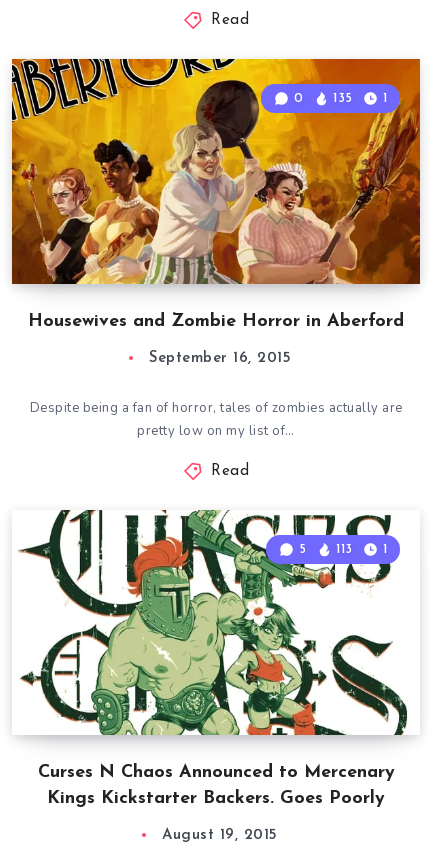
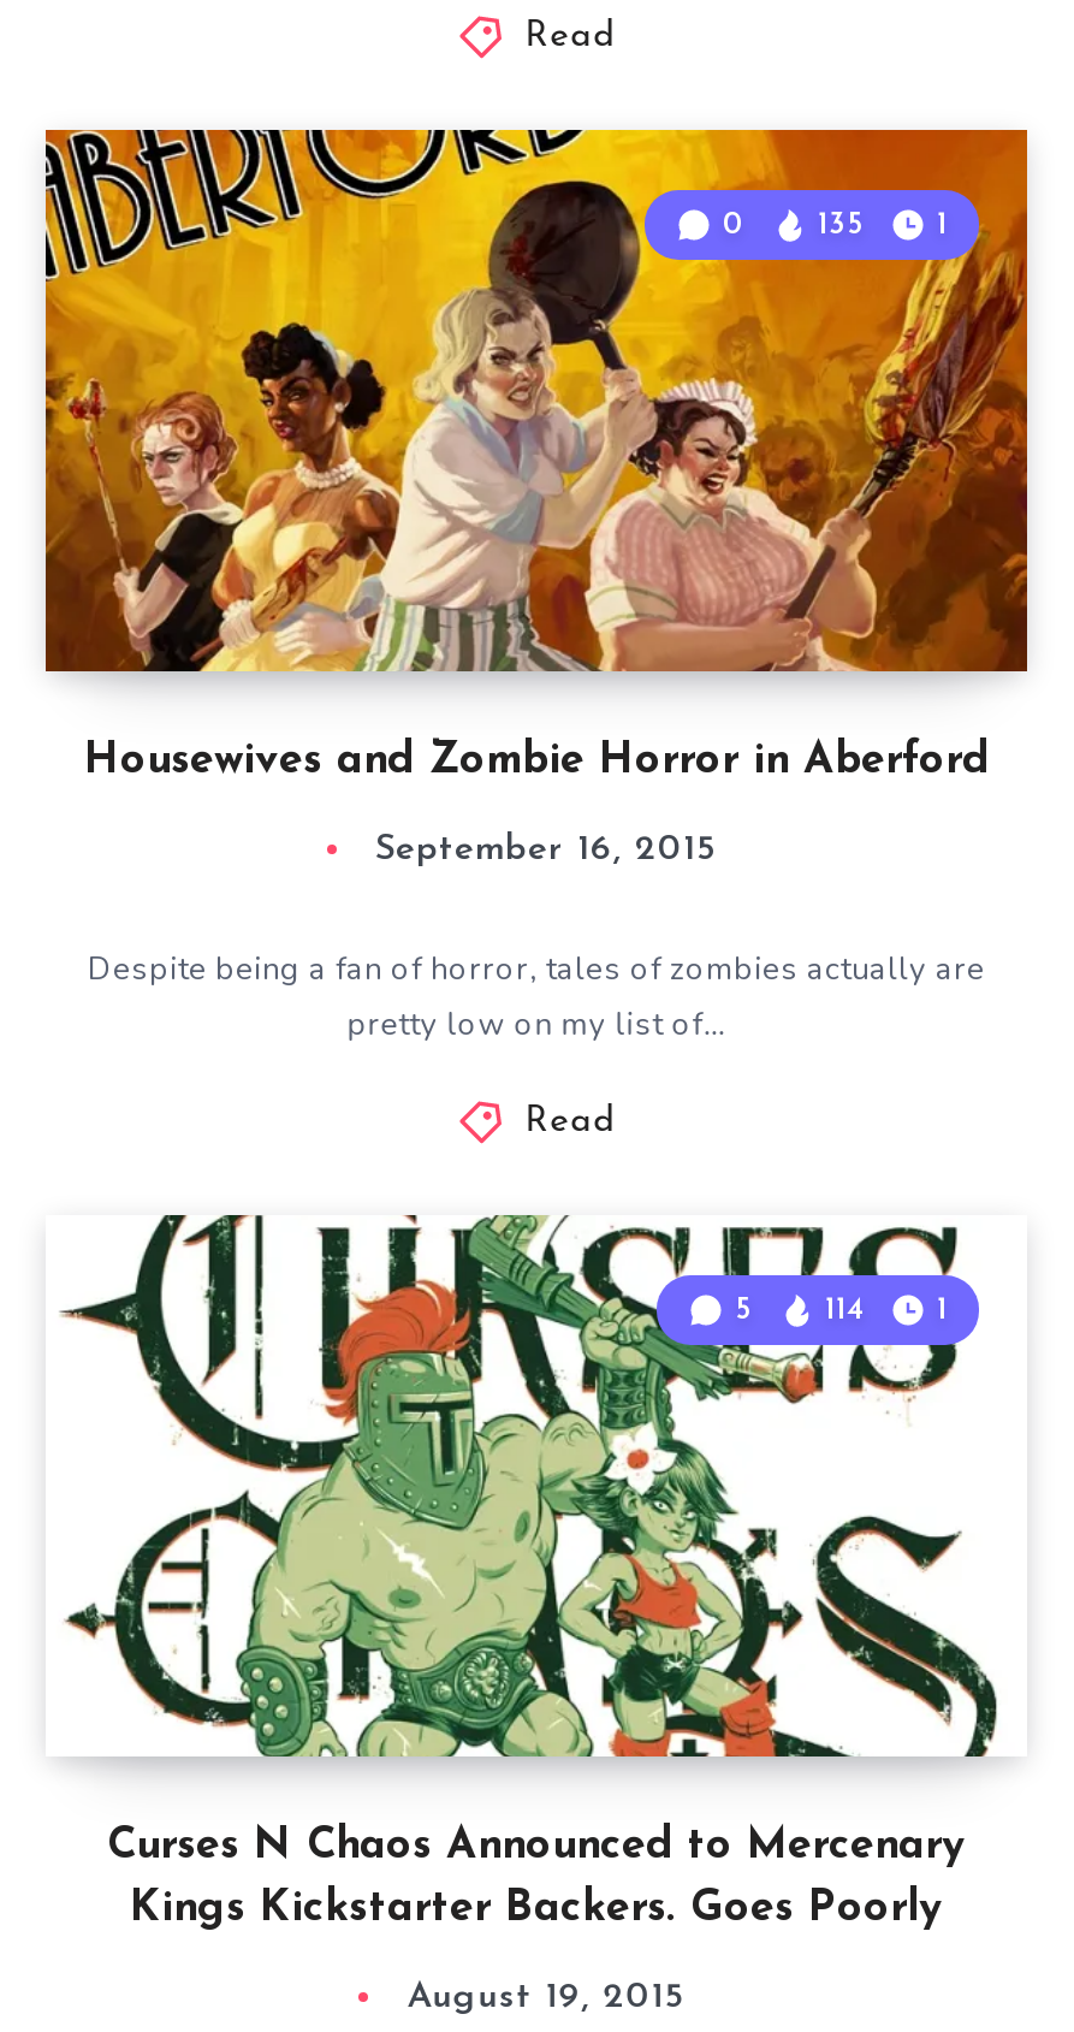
- 5 113 1
+ 5 114 1
